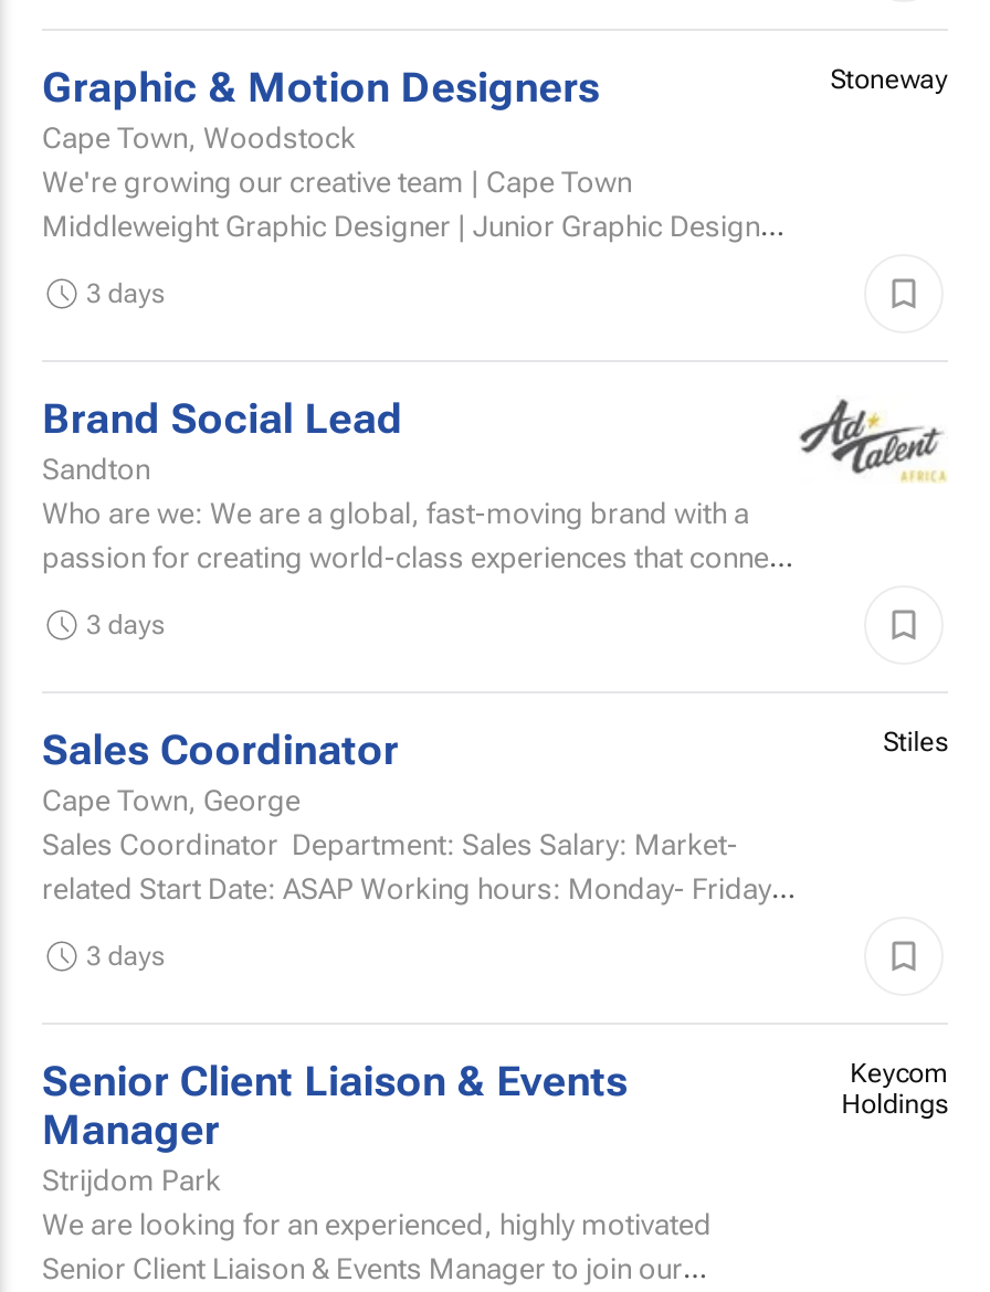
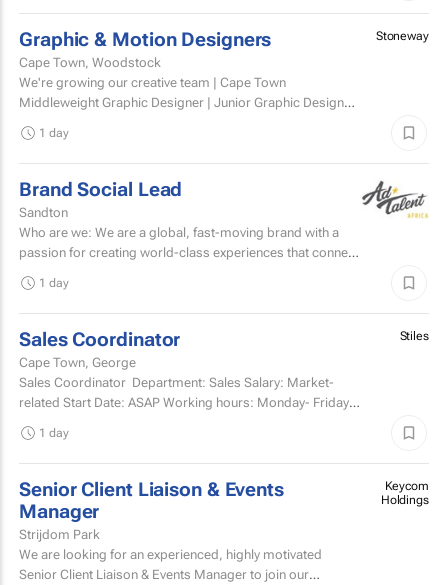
- 3 days
+ 1 day

- 3 days
+ 1 day

- 3 days
+ 1 day
